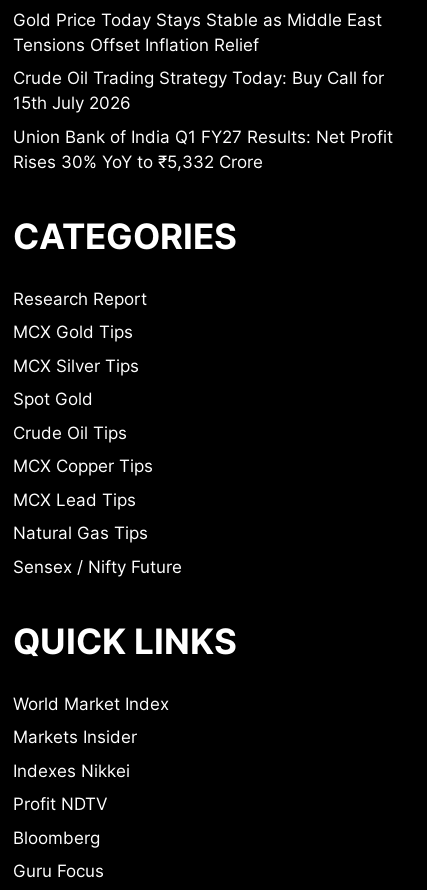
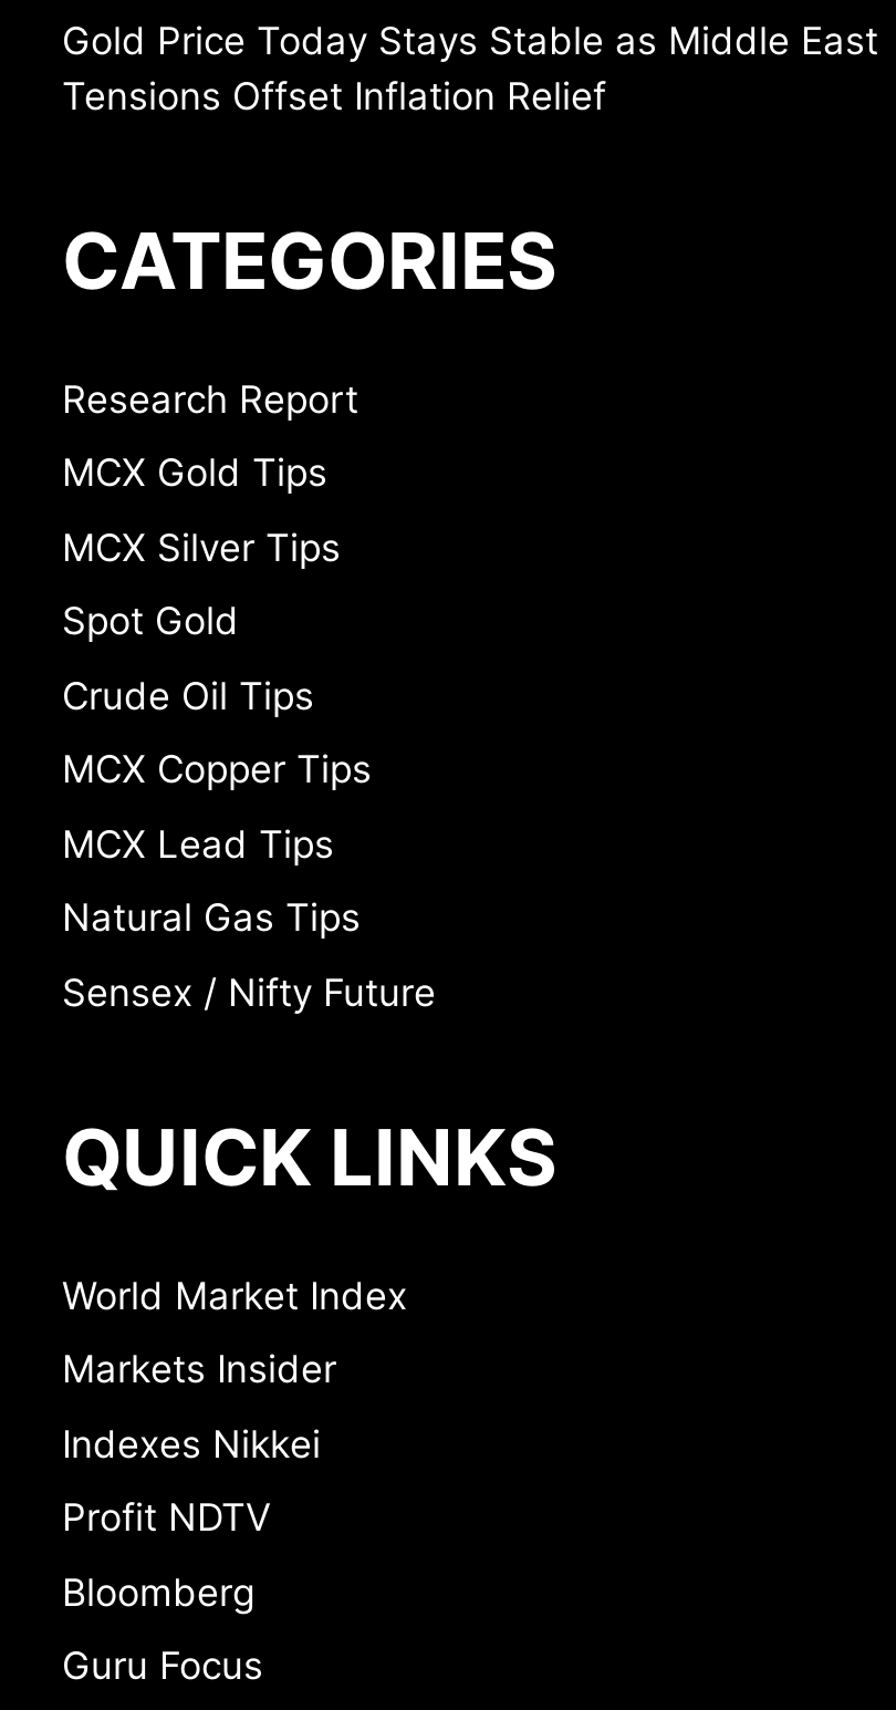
- Crude Oil Trading Strategy Today: Buy Call for
- 15th July 2026
- Union Bank of India Q1 FY27 Results: Net Profit
- Rises 30% YoY to ₹5,332 Crore
